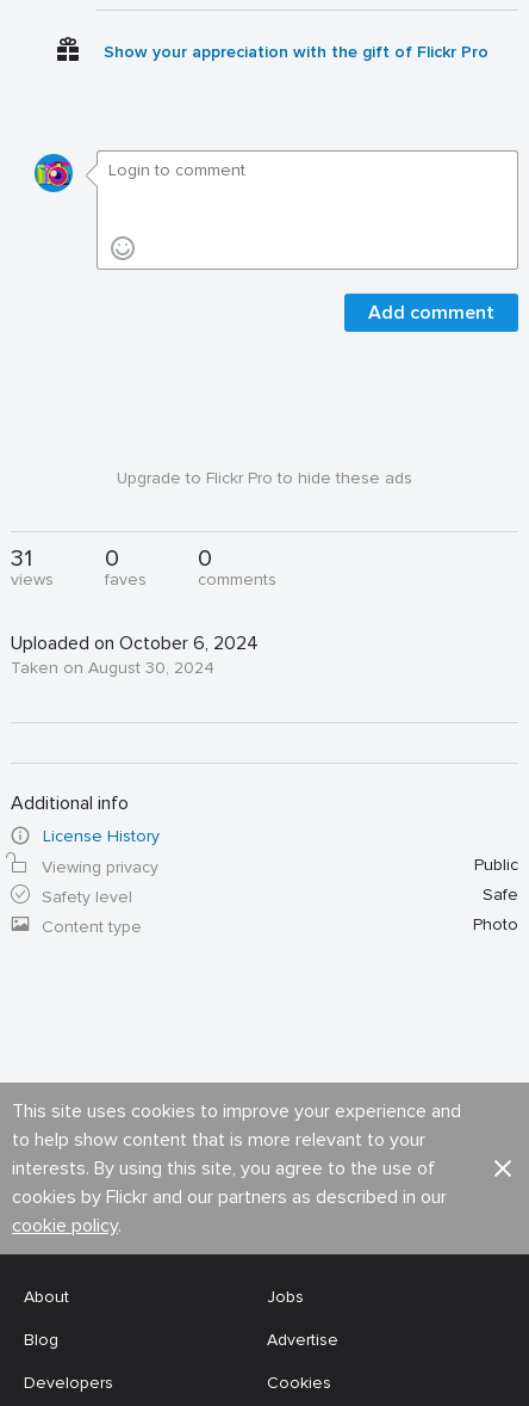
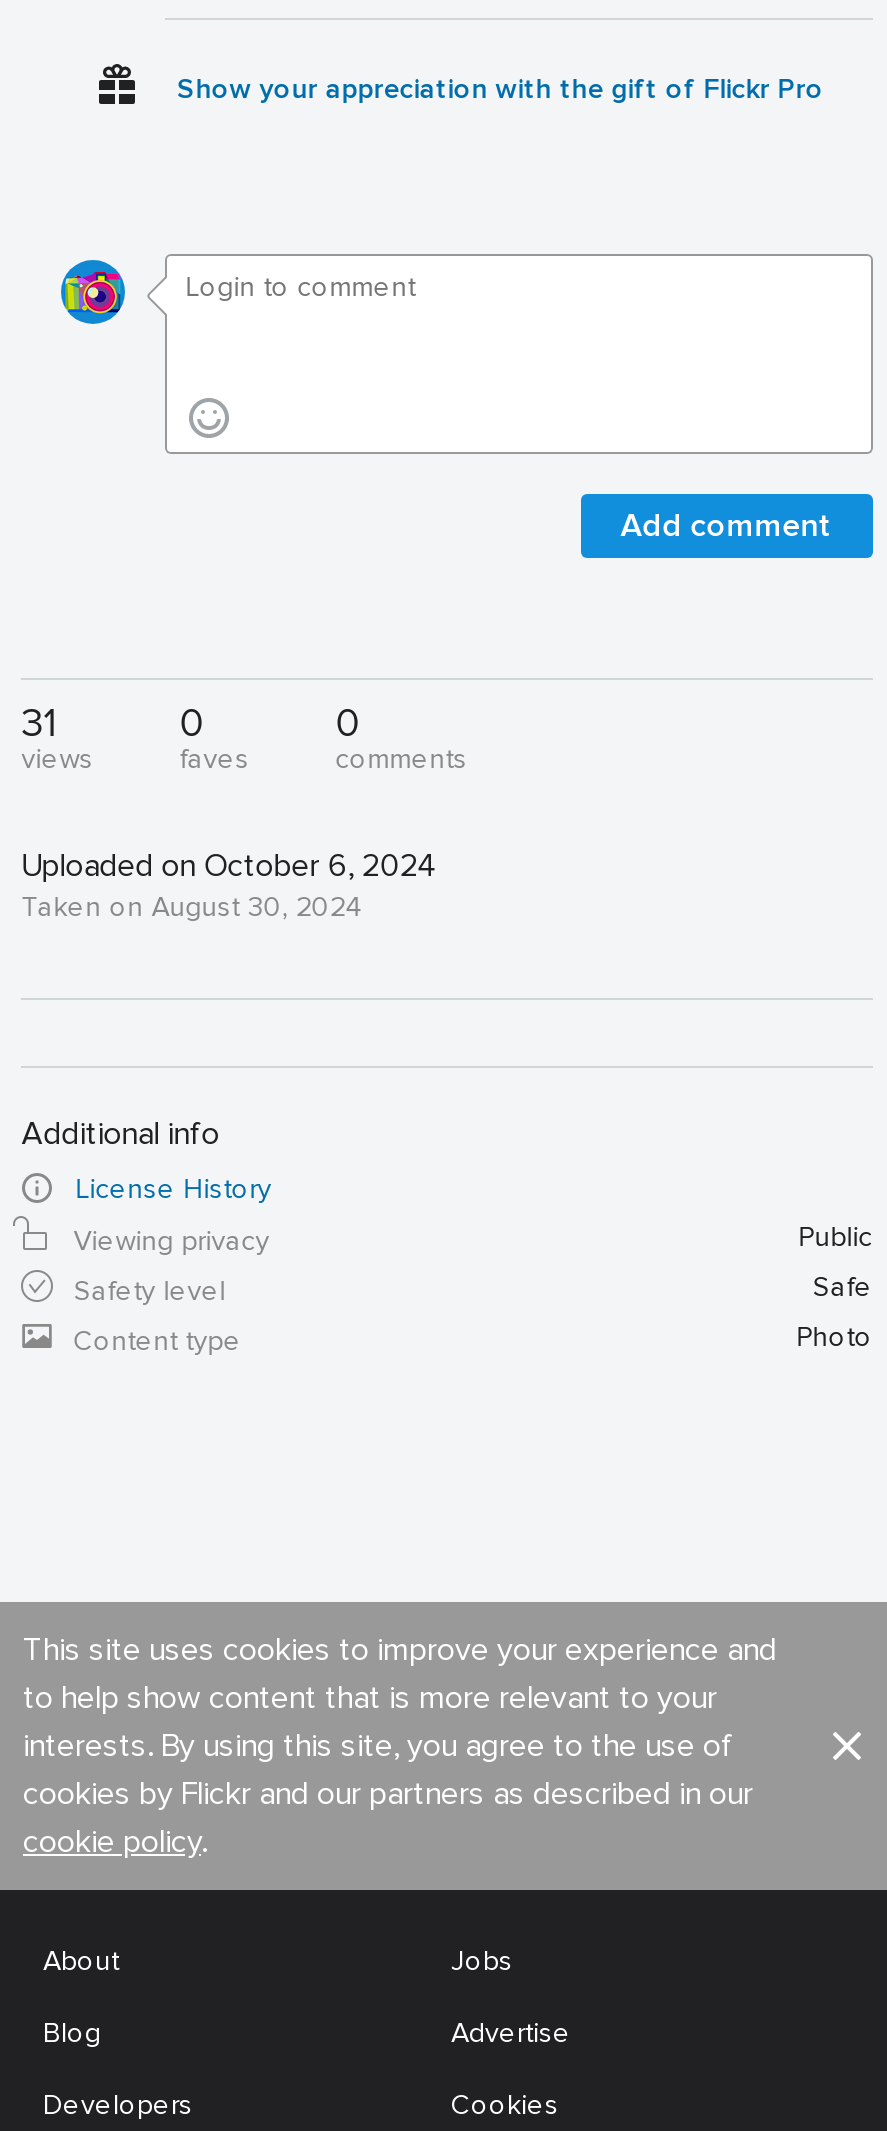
- Upgrade to Flickr Pro to hide these ads
